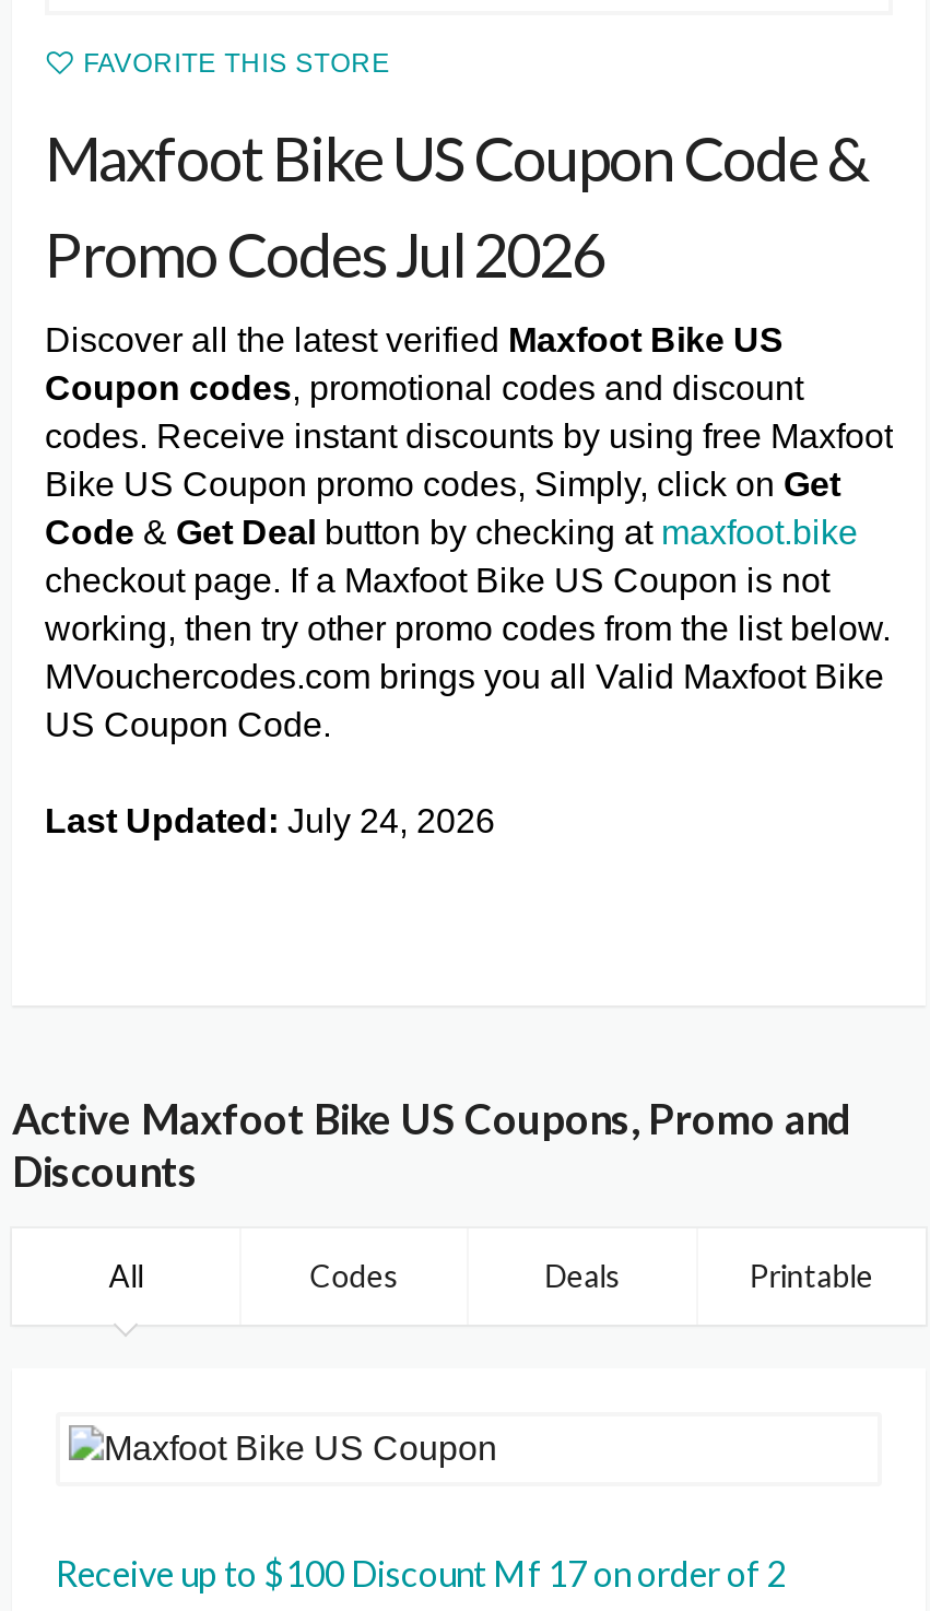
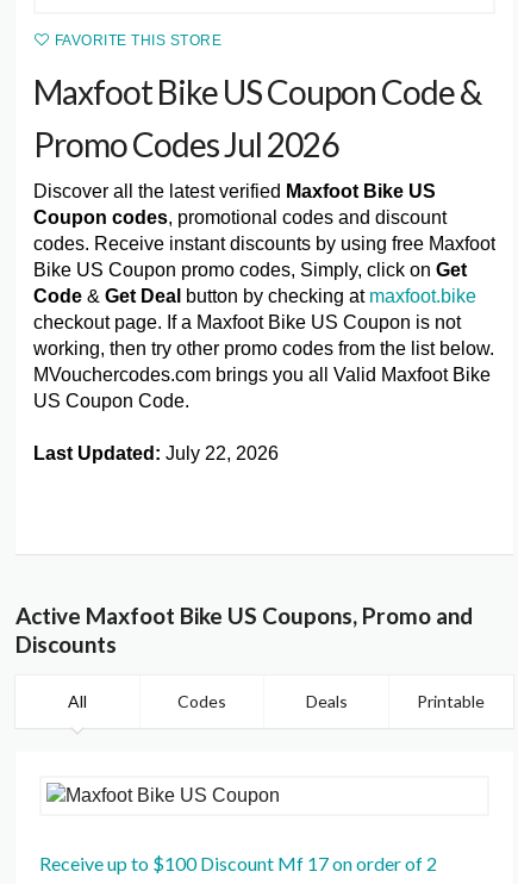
- Last Updated: July 24, 2026
+ Last Updated: July 22, 2026
